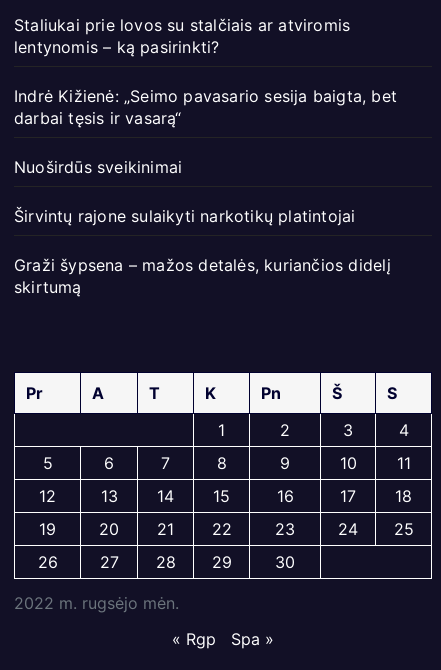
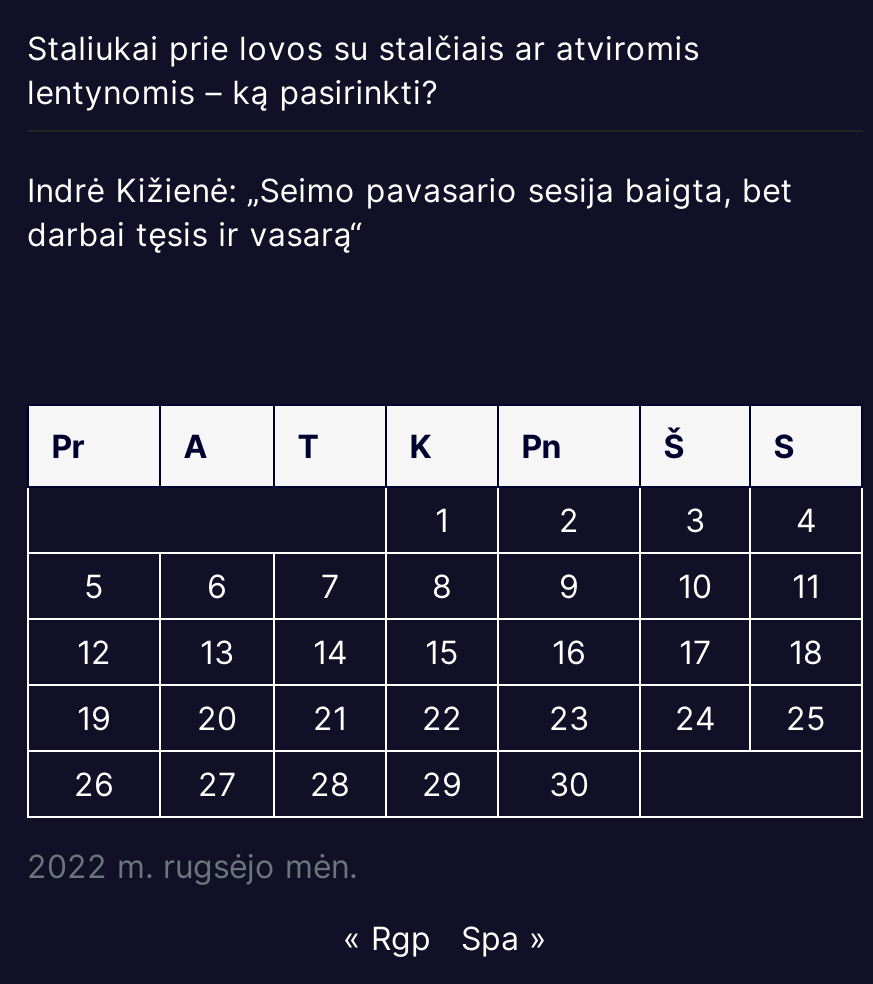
- Nuoširdūs sveikinimai
- Širvintų rajone sulaikyti narkotikų platintojai
- Graži šypsena – mažos detalės, kuriančios didelį
- skirtumą
